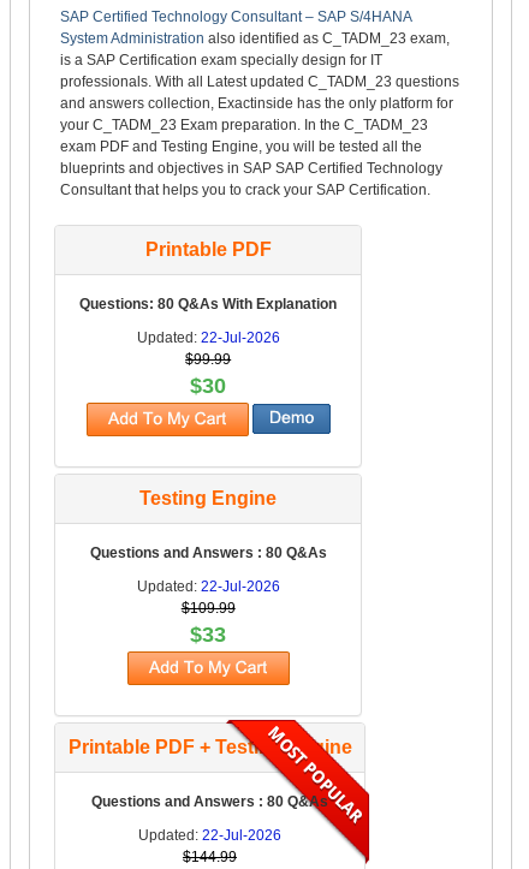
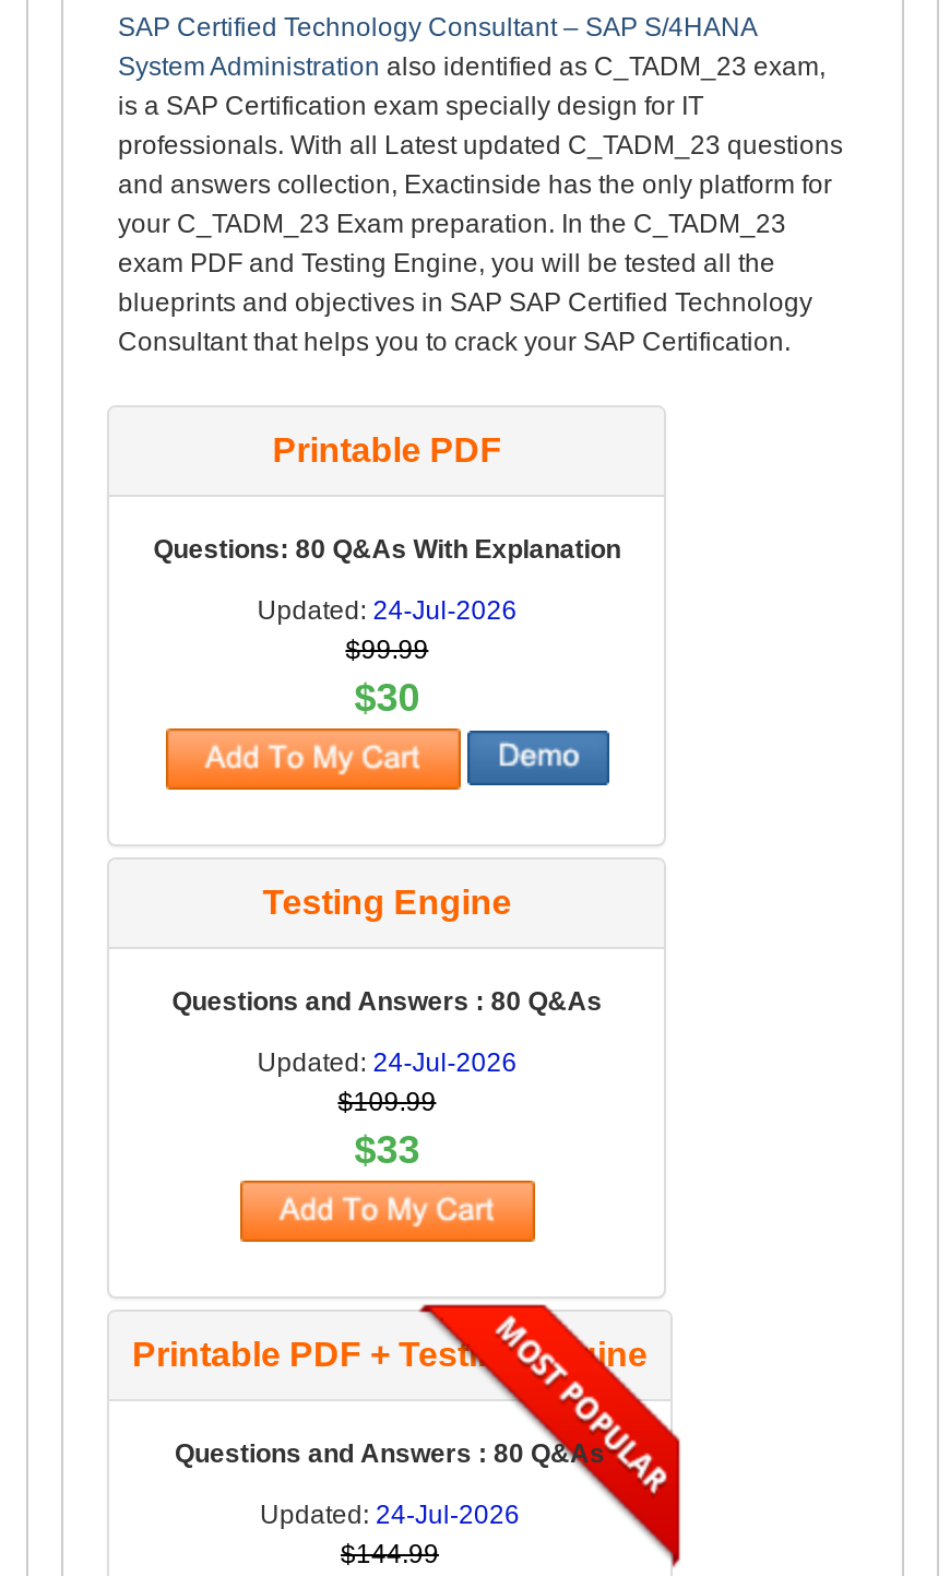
- Updated: 22-Jul-2026
+ Updated: 24-Jul-2026

- Updated: 22-Jul-2026
+ Updated: 24-Jul-2026

- Updated: 22-Jul-2026
+ Updated: 24-Jul-2026
